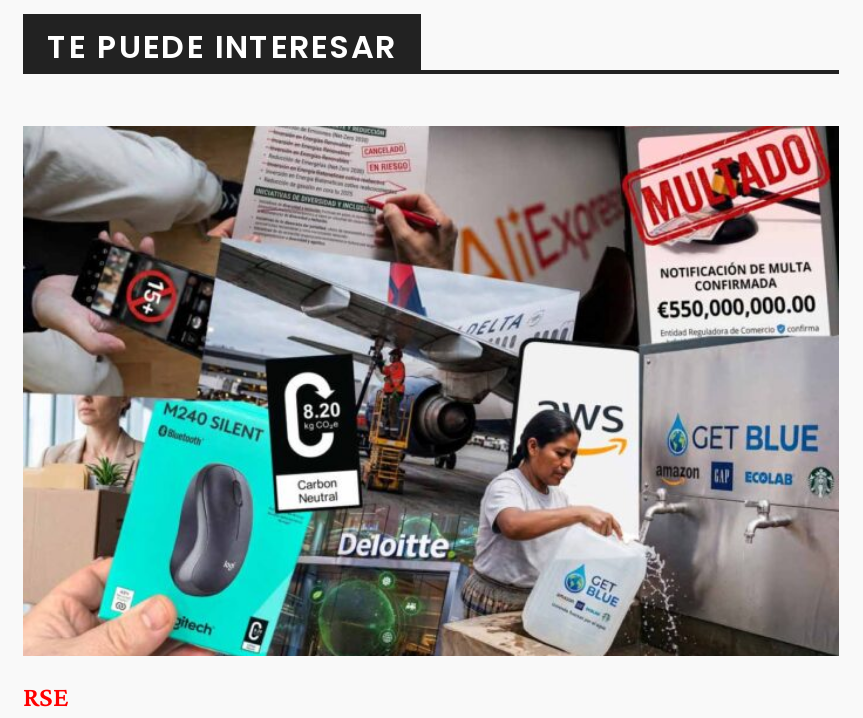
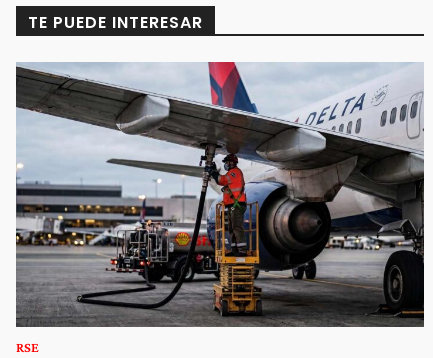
- [image]
+ [image]
